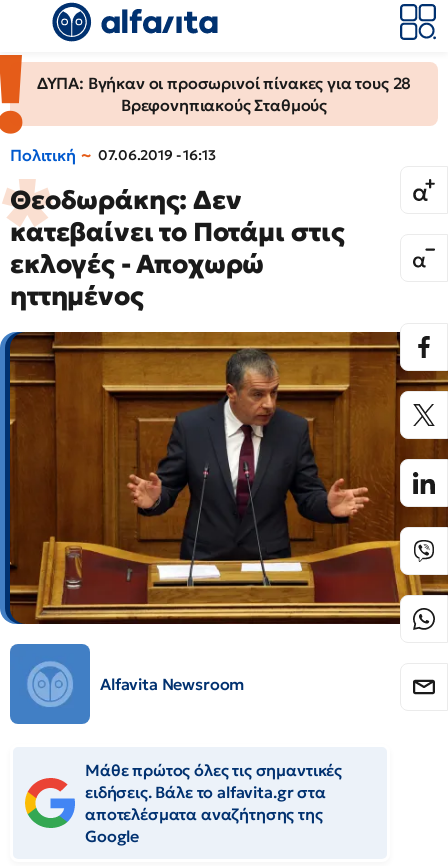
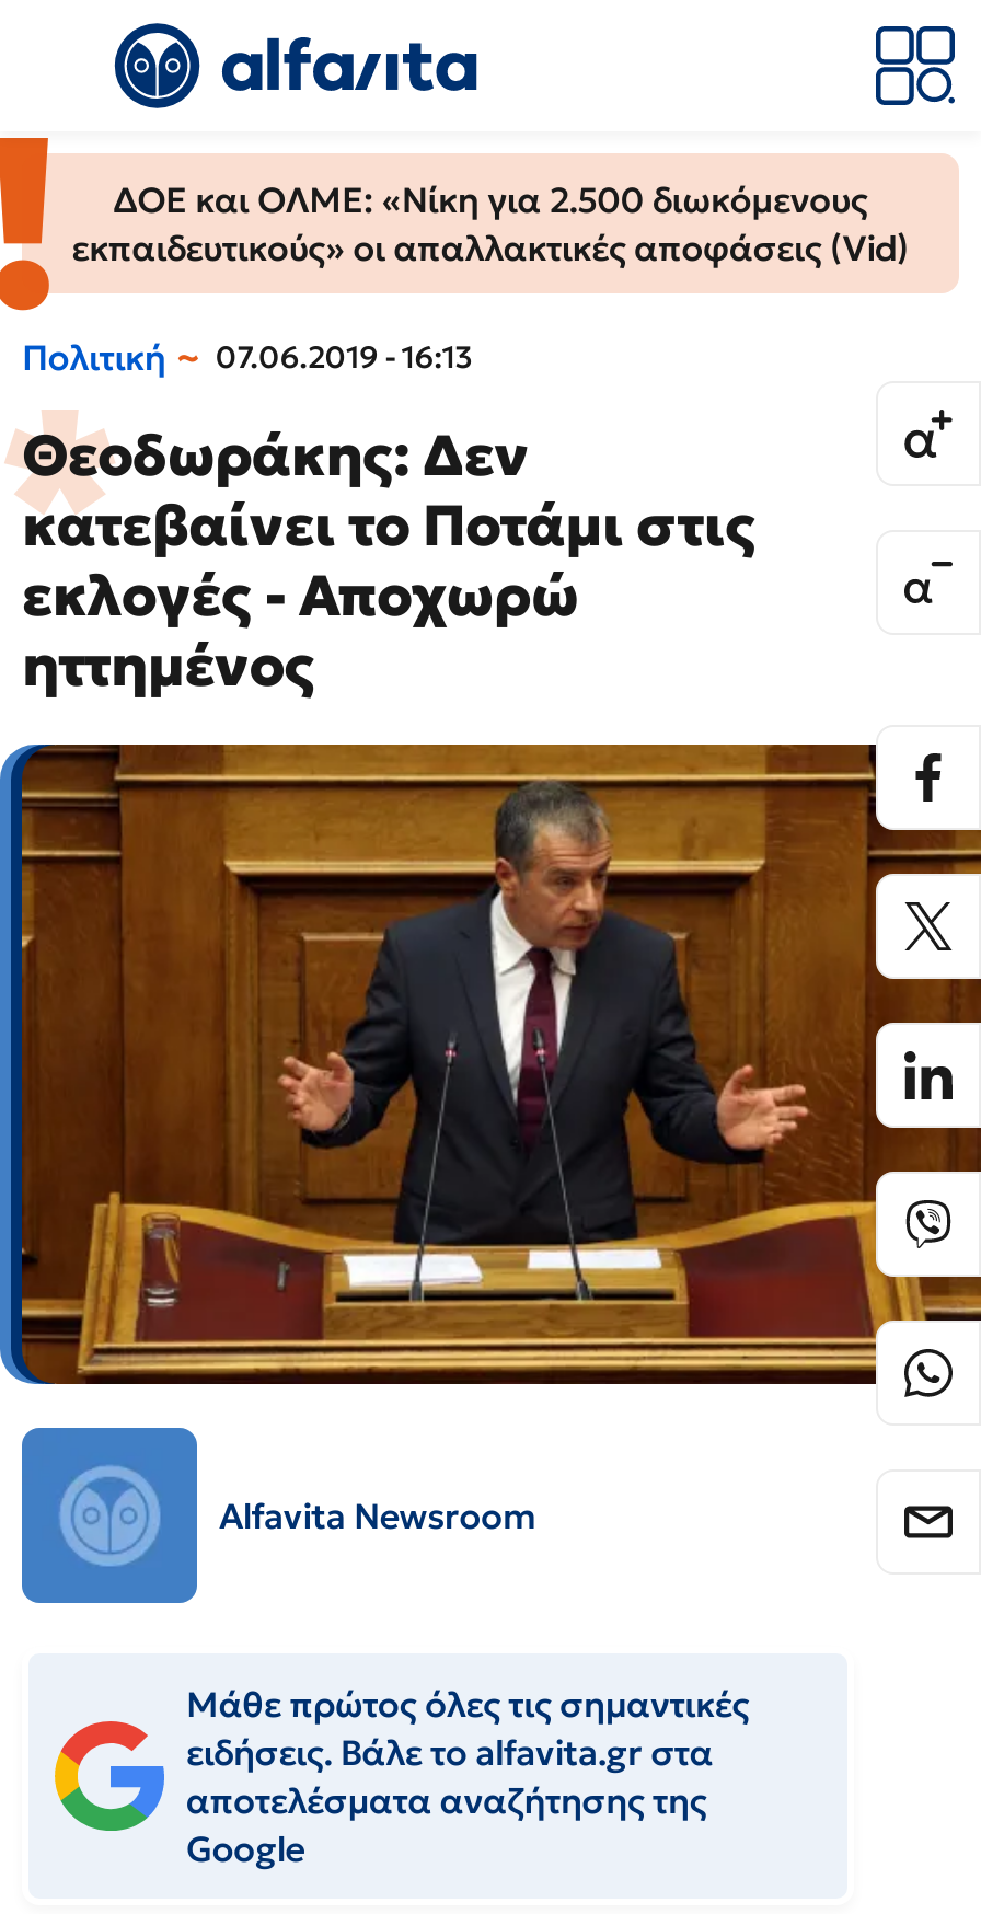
- ΔΥΠΑ: Βγήκαν οι προσωρινοί πίνακες για τους 28
- Βρεφονηπιακούς Σταθμούς
+ ΔΟΕ και ΟΛΜΕ: «Νίκη για 2.500 διωκόμενους
+ εκπαιδευτικούς» οι απαλλακτικές αποφάσεις (Vid)
